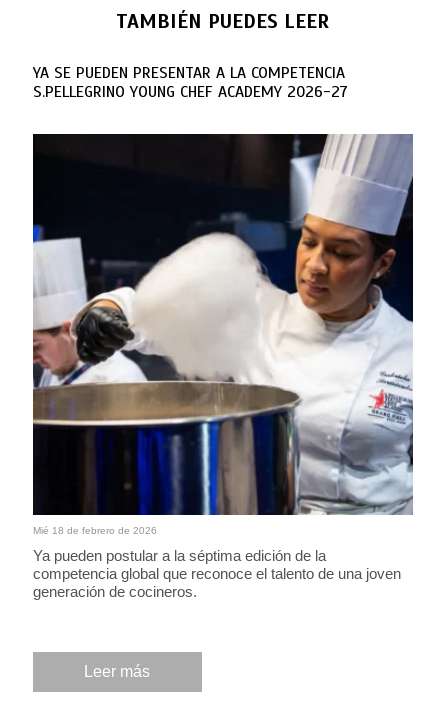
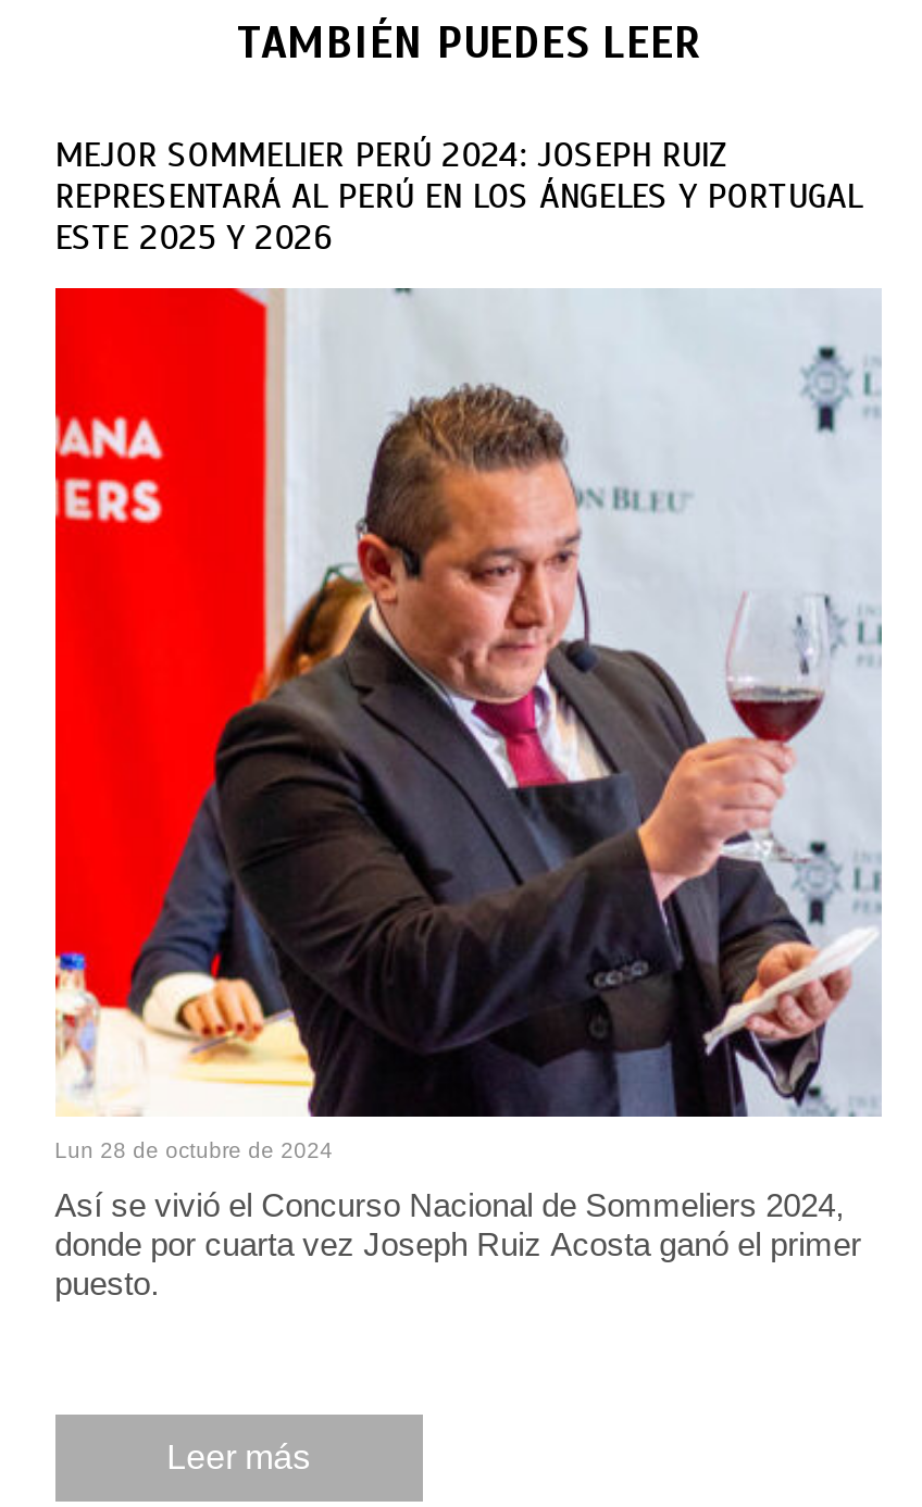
- YA SE PUEDEN PRESENTAR A LA COMPETENCIA
- S.PELLEGRINO YOUNG CHEF ACADEMY 2026-27
+ MEJOR SOMMELIER PERÚ 2024: JOSEPH RUIZ
+ REPRESENTARÁ AL PERÚ EN LOS ÁNGELES Y PORTUGAL
+ ESTE 2025 Y 2026

- [image]
- Mié 18 de febrero de 2026
+ [image]
+ Lun 28 de octubre de 2024

- Ya pueden postular a la séptima edición de la
- competencia global que reconoce el talento de una joven
- generación de cocineros.
+ Así se vivió el Concurso Nacional de Sommeliers 2024,
+ donde por cuarta vez Joseph Ruiz Acosta ganó el primer
+ puesto.
